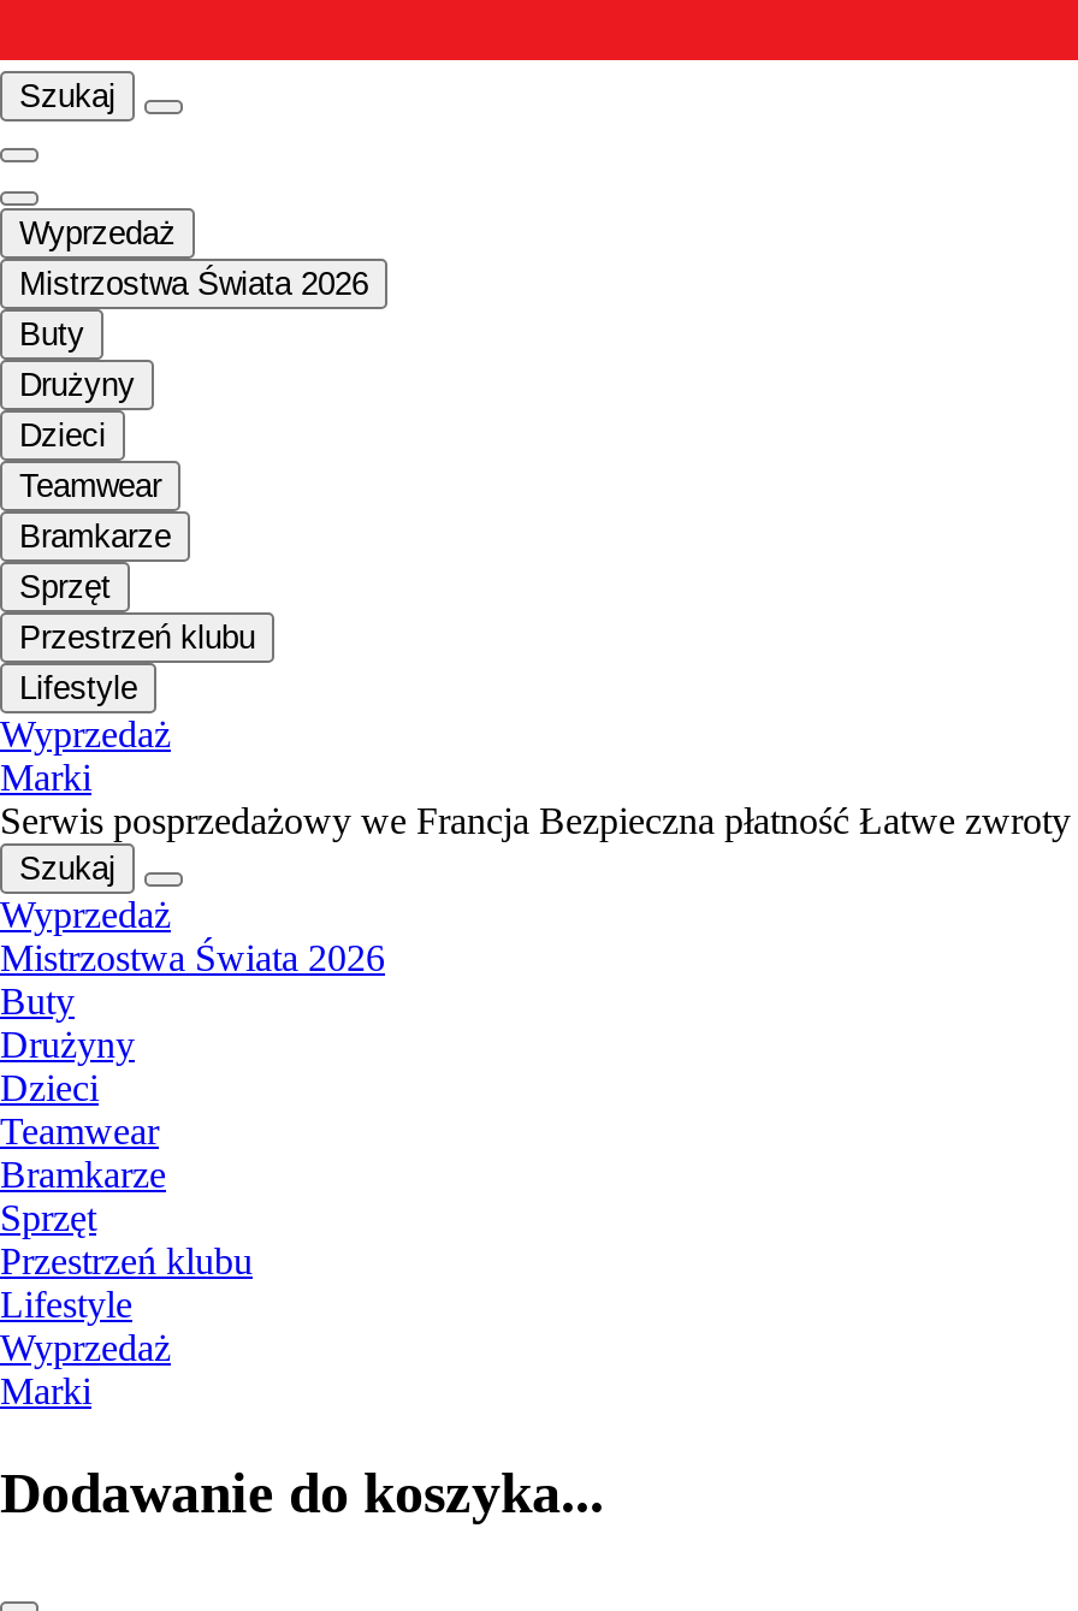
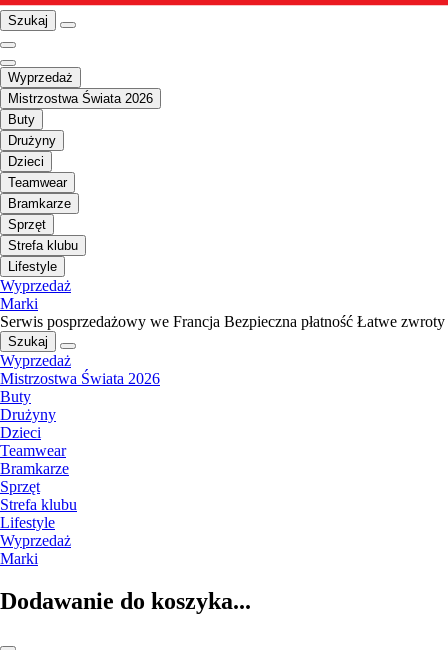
- Przestrzeń klubu
+ Strefa klubu

- Przestrzeń klubu
+ Strefa klubu
